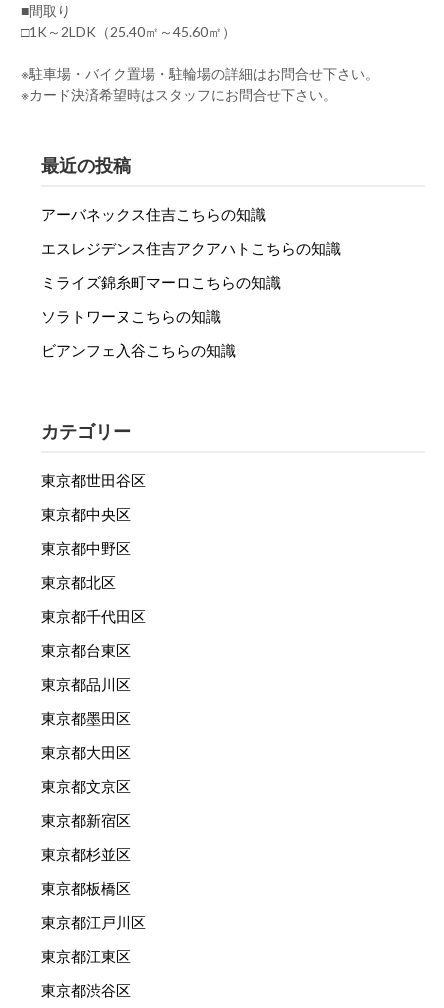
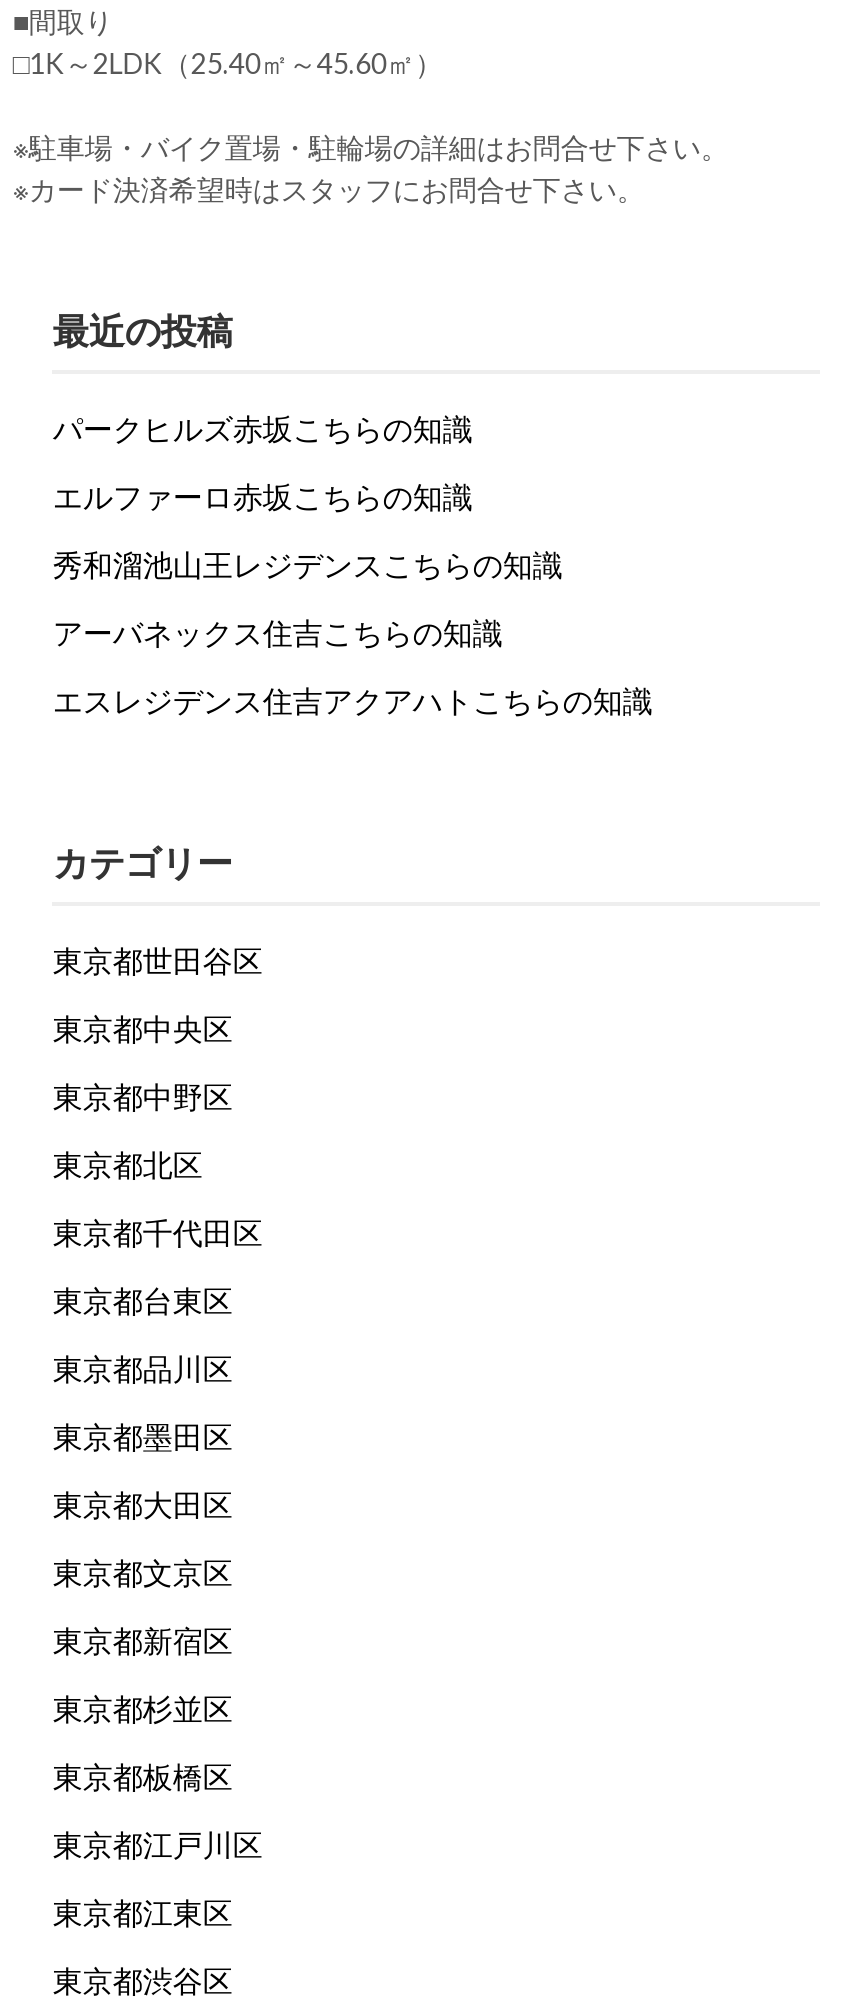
+ パークヒルズ赤坂こちらの知識
+ エルファーロ赤坂こちらの知識
+ 秀和溜池山王レジデンスこちらの知識

moved down: アーバネックス住吉こちらの知識 | エスレジデンス住吉アクアハトこちらの知識

- ミライズ錦糸町マーロこちらの知識
- ソラトワーヌこちらの知識
- ビアンフェ入谷こちらの知識
